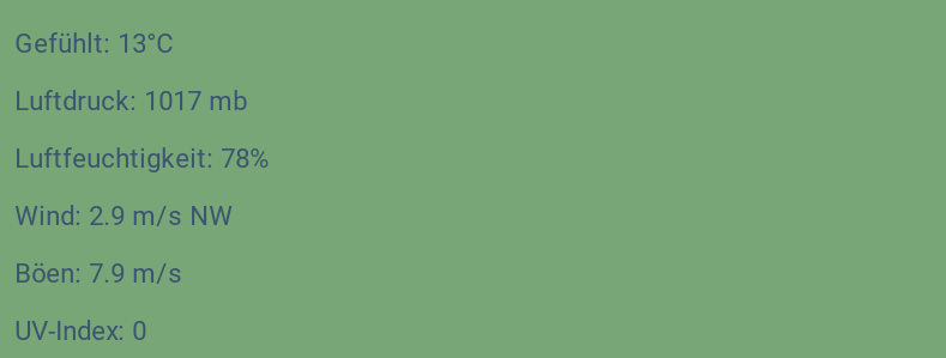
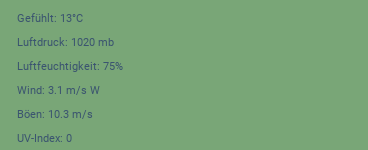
- Luftdruck: 1017 mb
+ Luftdruck: 1020 mb

- Luftfeuchtigkeit: 78%
+ Luftfeuchtigkeit: 75%

- Wind: 2.9 m/s NW
+ Wind: 3.1 m/s W

- Böen: 7.9 m/s
+ Böen: 10.3 m/s
